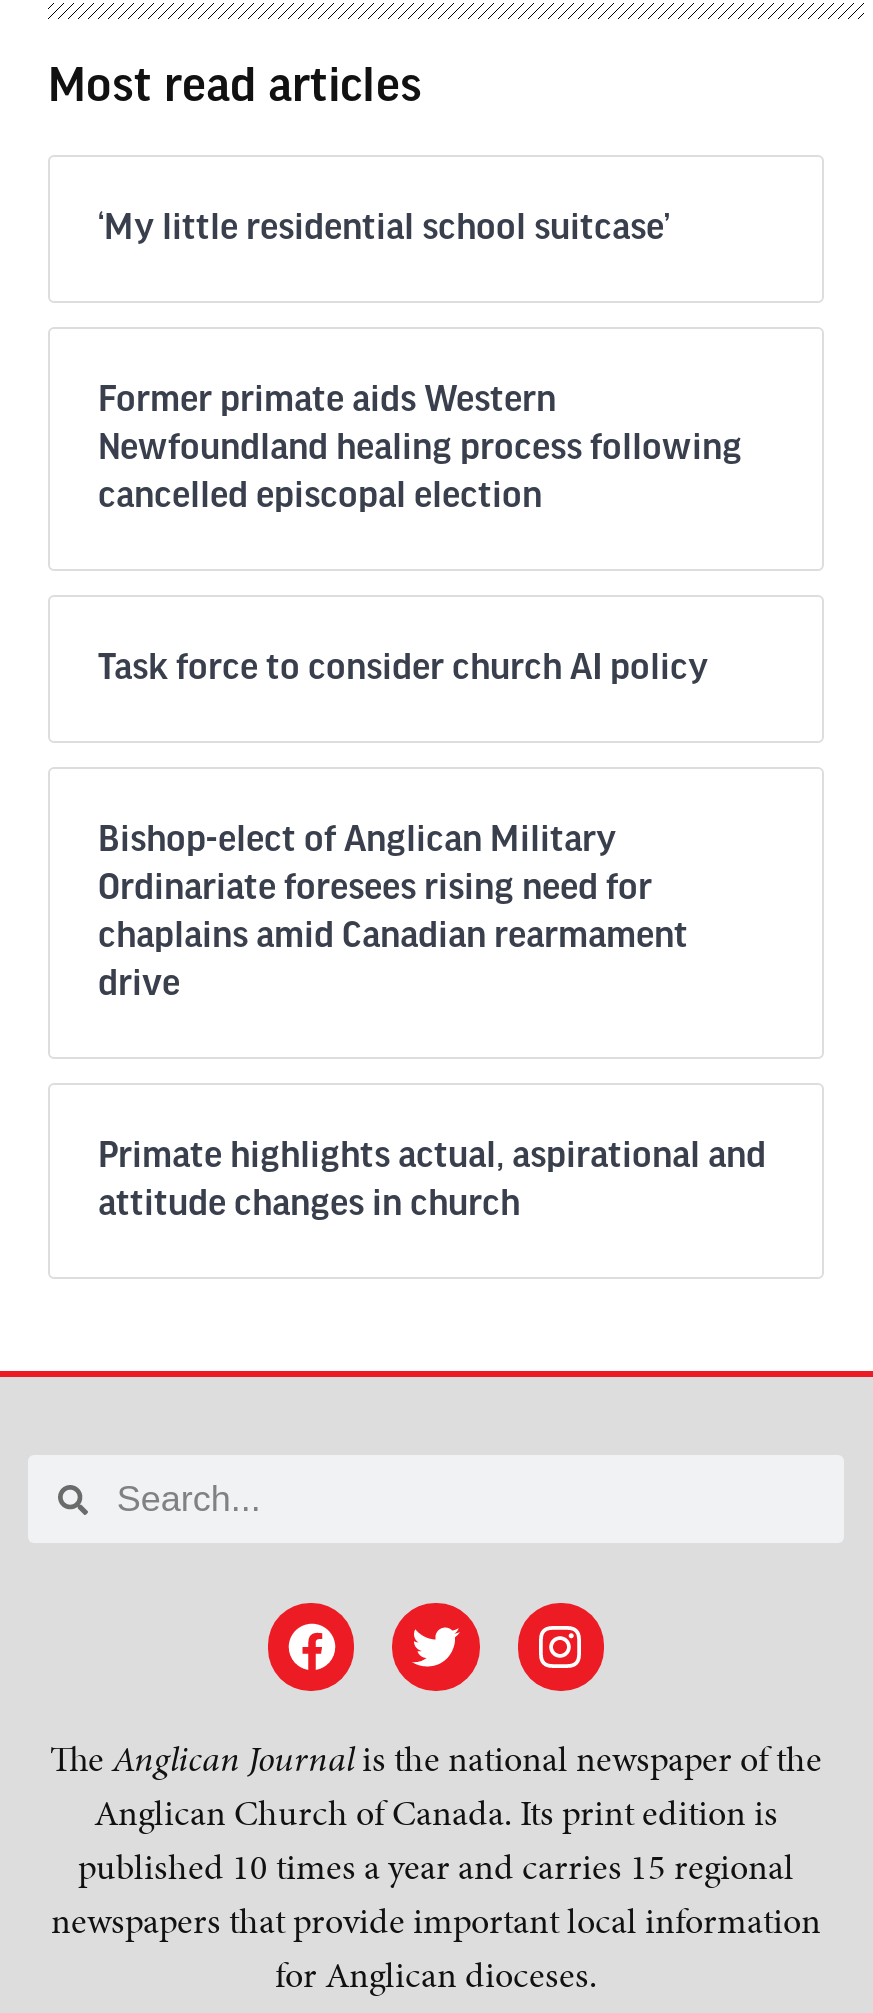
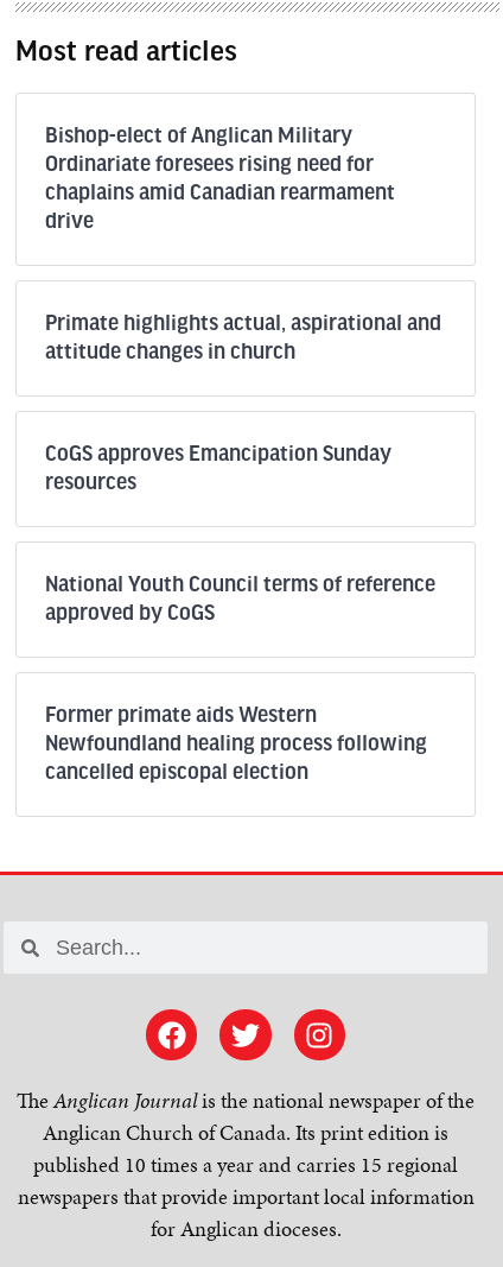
- ‘My little residential school suitcase’

moved down: Former primate aids Western | Newfoundland healing process following | cancelled episcopal election

- Task force to consider church AI policy

moved up: Bishop-elect of Anglican Military | Ordinariate foresees rising need for | chaplains amid Canadian rearmament | drive | Primate highlights actual, aspirational and | attitude changes in church

+ CoGS approves Emancipation Sunday
+ resources

+ National Youth Council terms of reference
+ approved by CoGS
